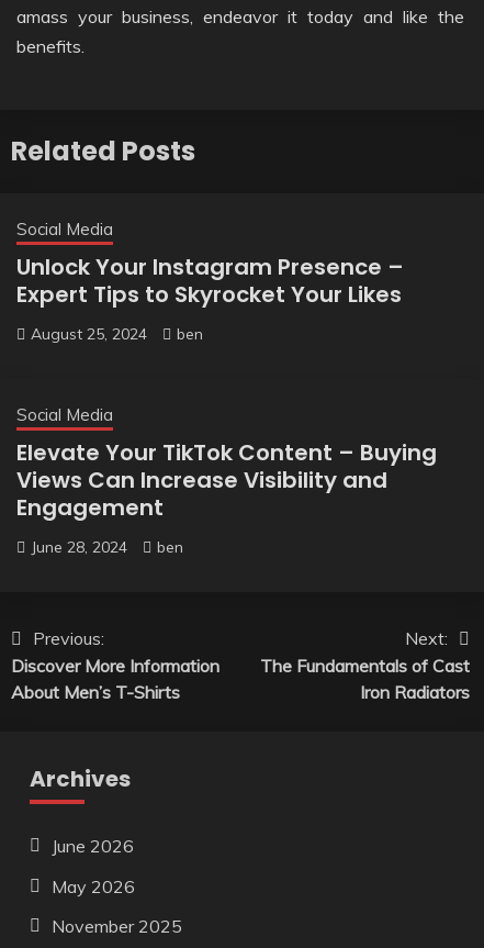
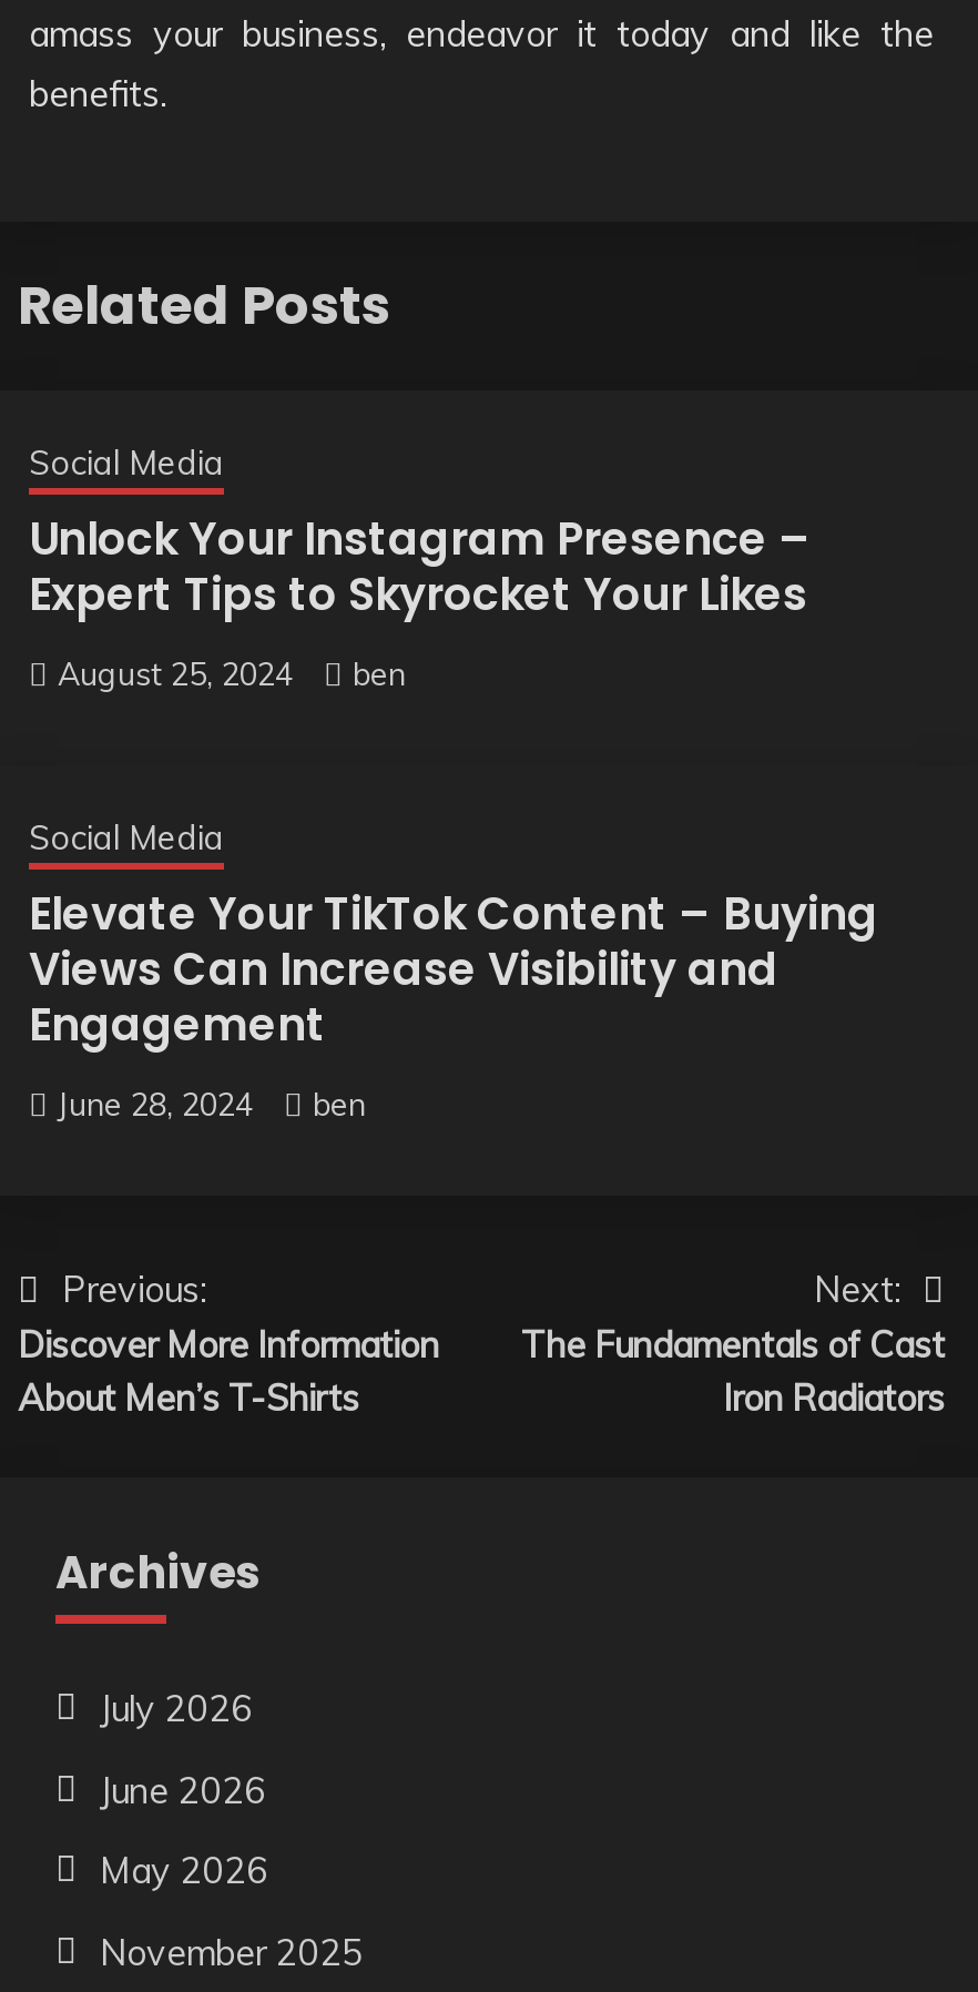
+ July 2026
